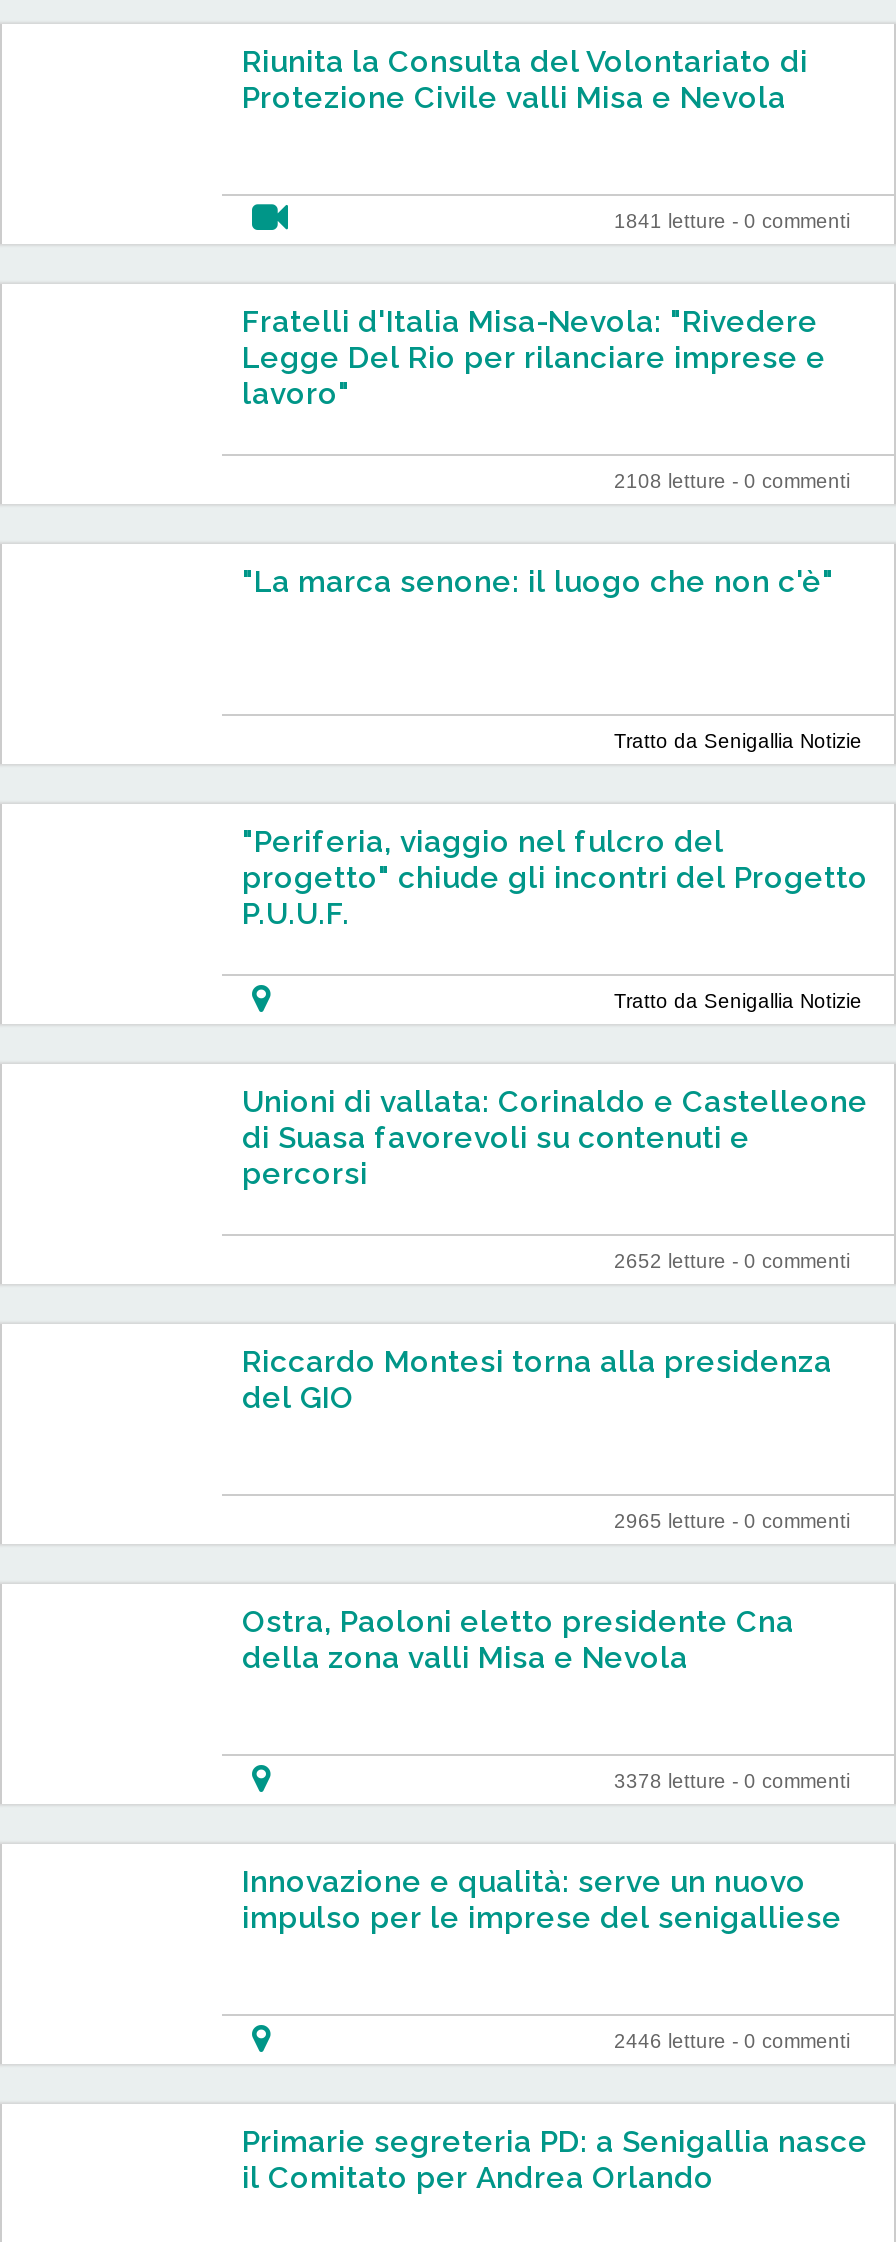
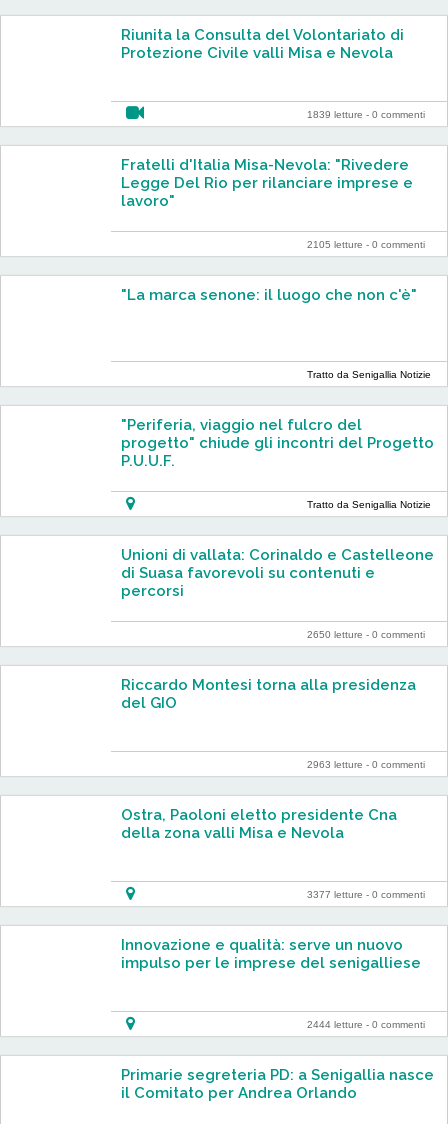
- 1841 letture - 0 commenti
+ 1839 letture - 0 commenti

- 2108 letture - 0 commenti
+ 2105 letture - 0 commenti

- 2652 letture - 0 commenti
+ 2650 letture - 0 commenti

- 2965 letture - 0 commenti
+ 2963 letture - 0 commenti

- 3378 letture - 0 commenti
+ 3377 letture - 0 commenti

- 2446 letture - 0 commenti
+ 2444 letture - 0 commenti
